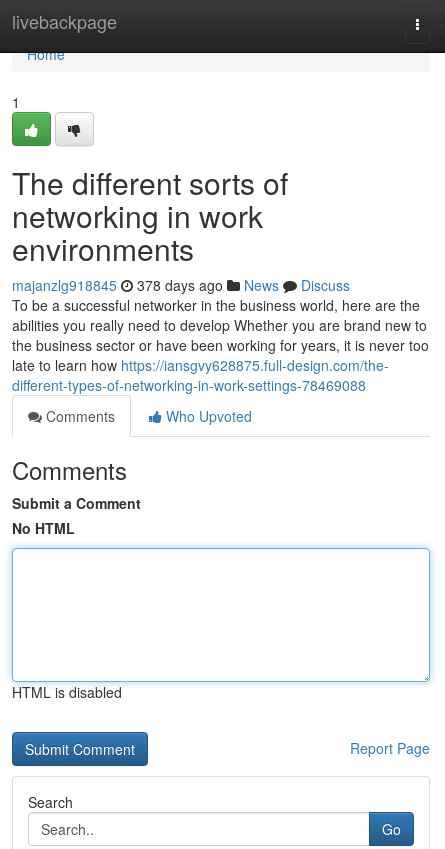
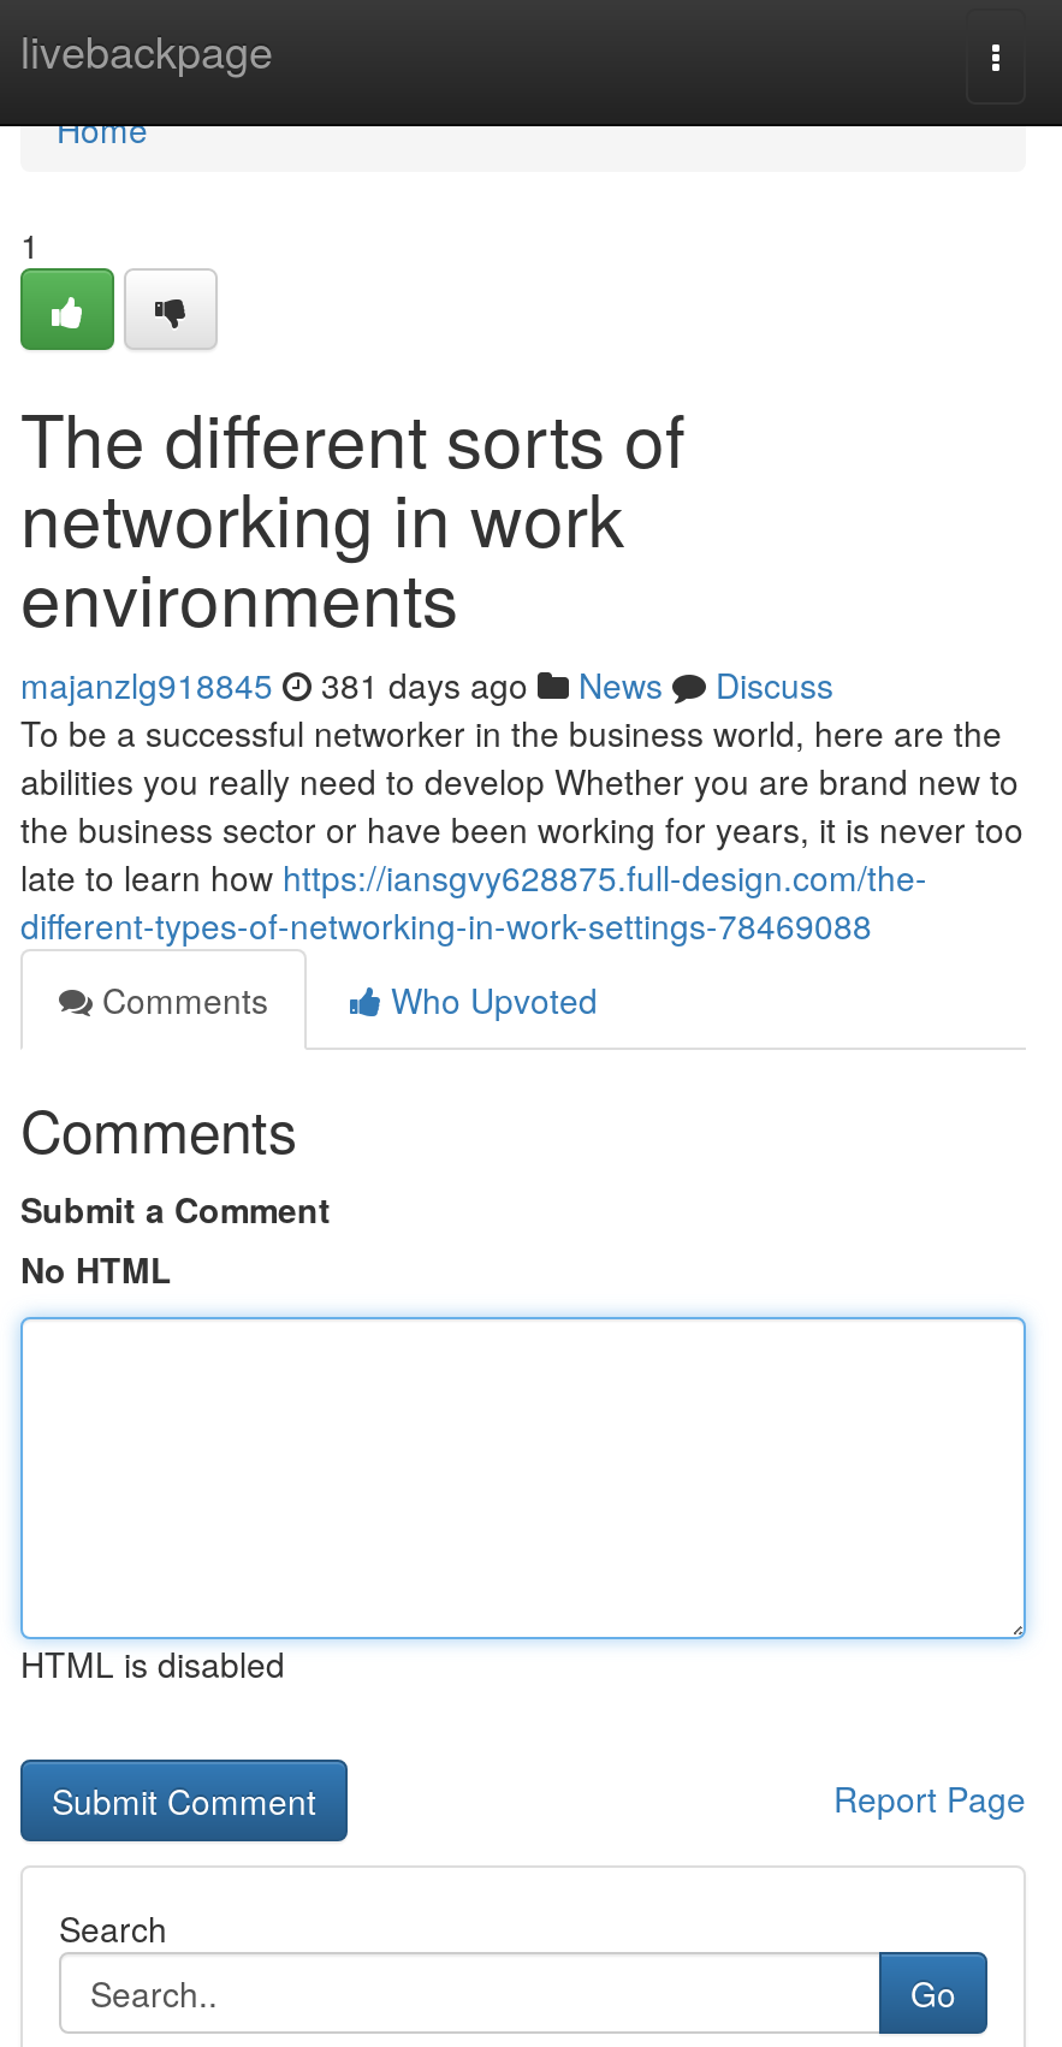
- majanzlg918845 378 days ago News Discuss
+ majanzlg918845 381 days ago News Discuss
